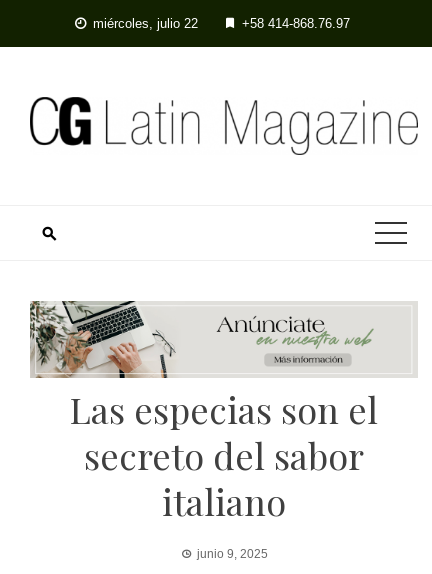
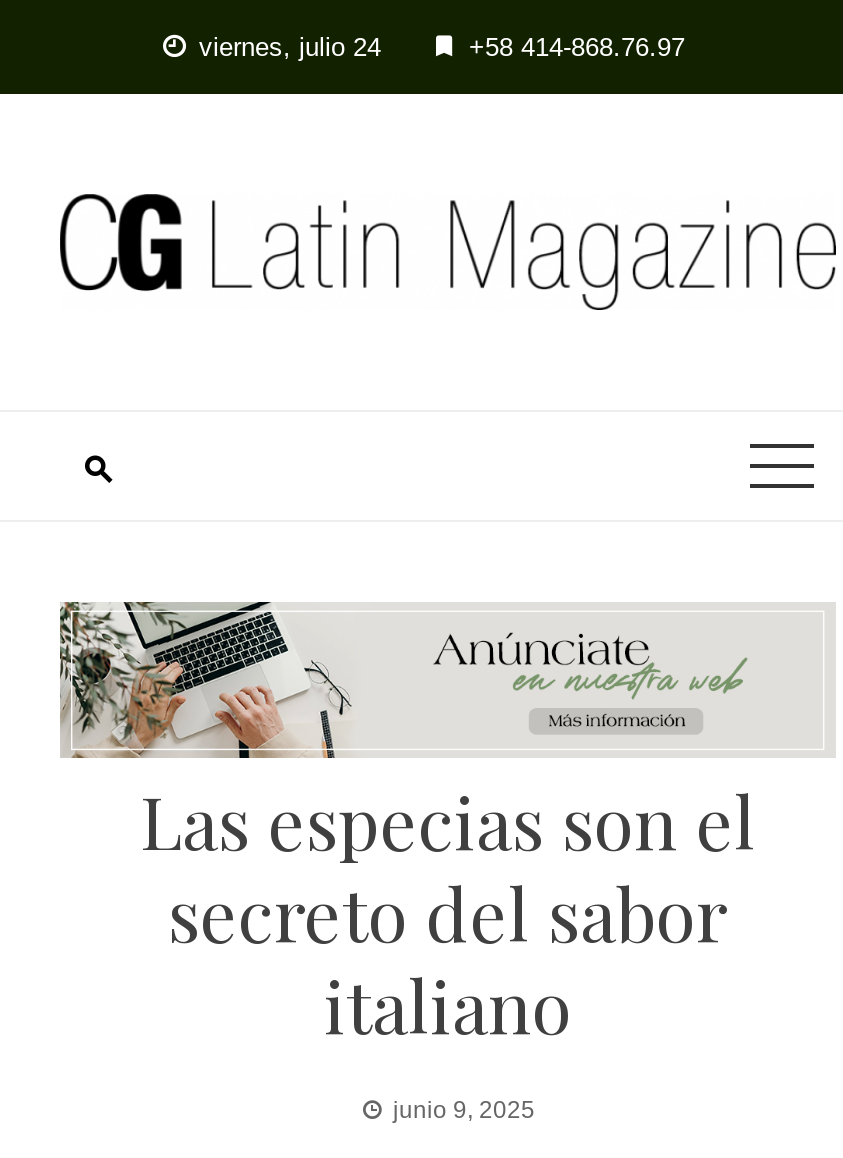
- miércoles, julio 22
+ viernes, julio 24
